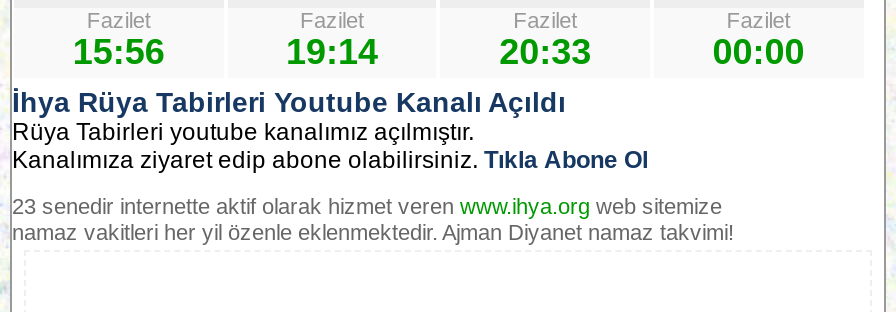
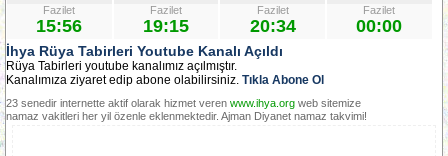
- 19:14
+ 19:15

- 20:33
+ 20:34
